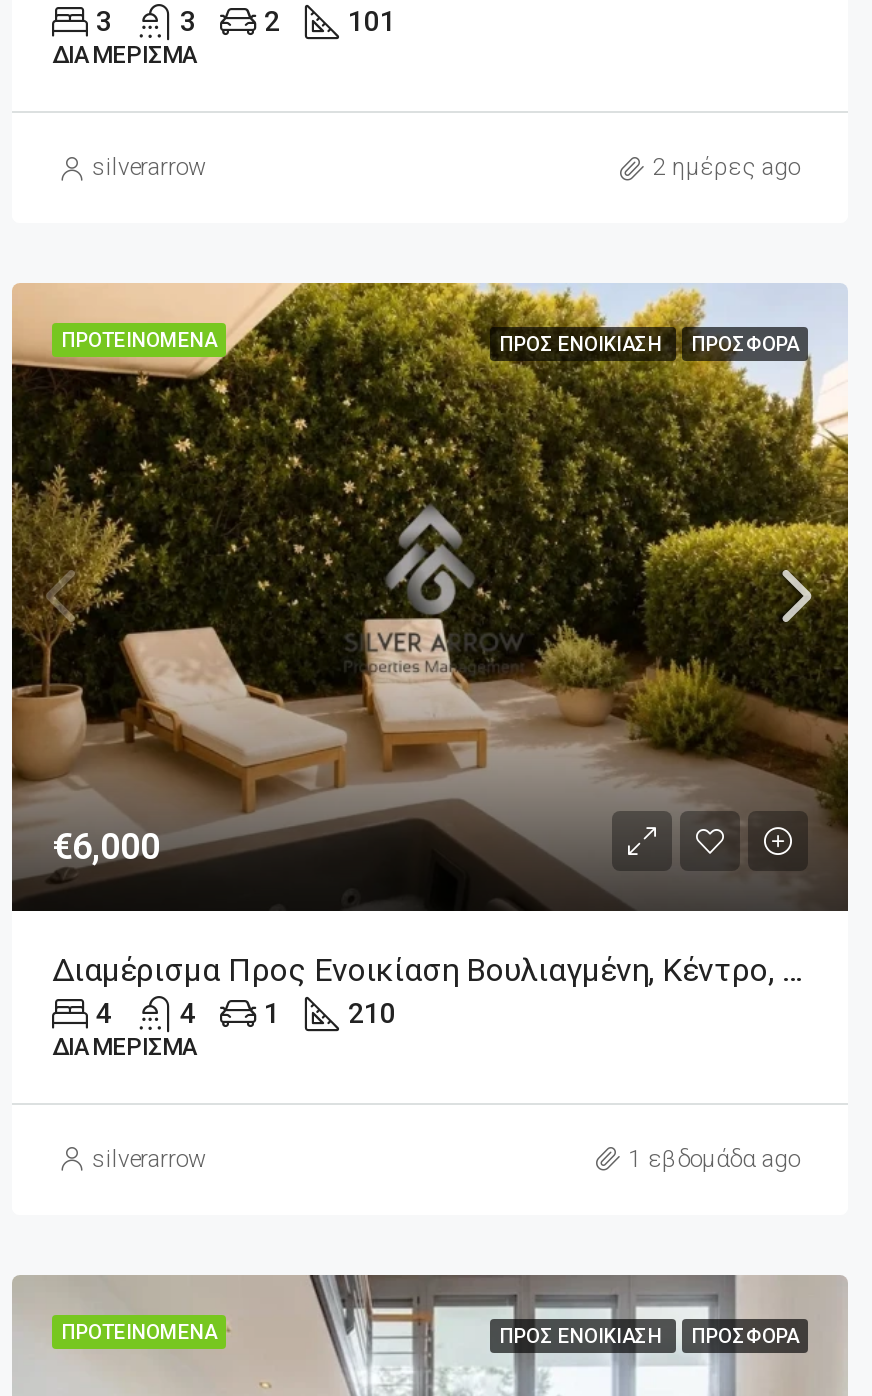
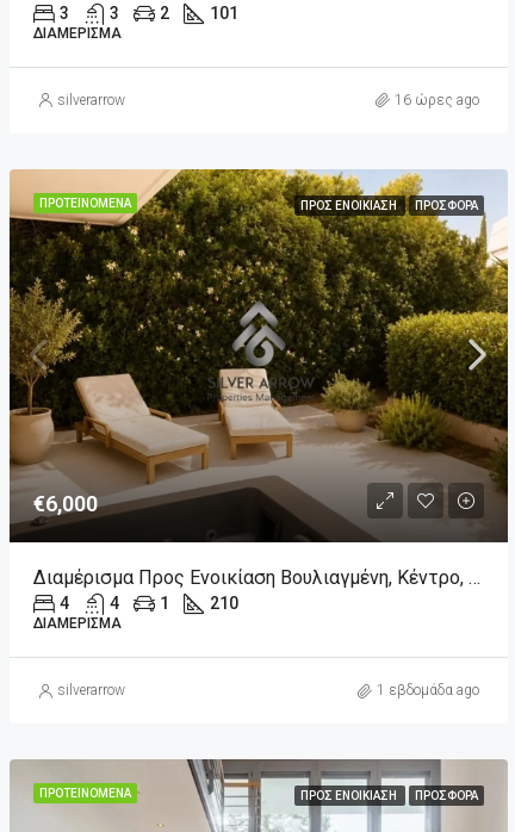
- 2 ημέρες ago
+ 16 ώρες ago
